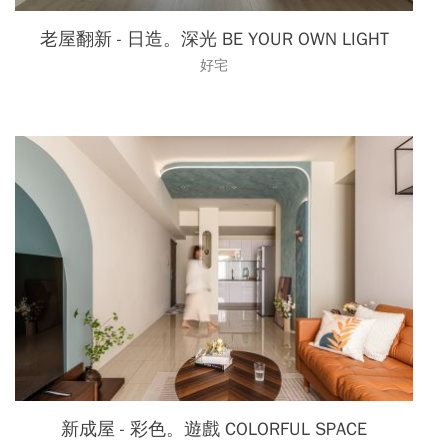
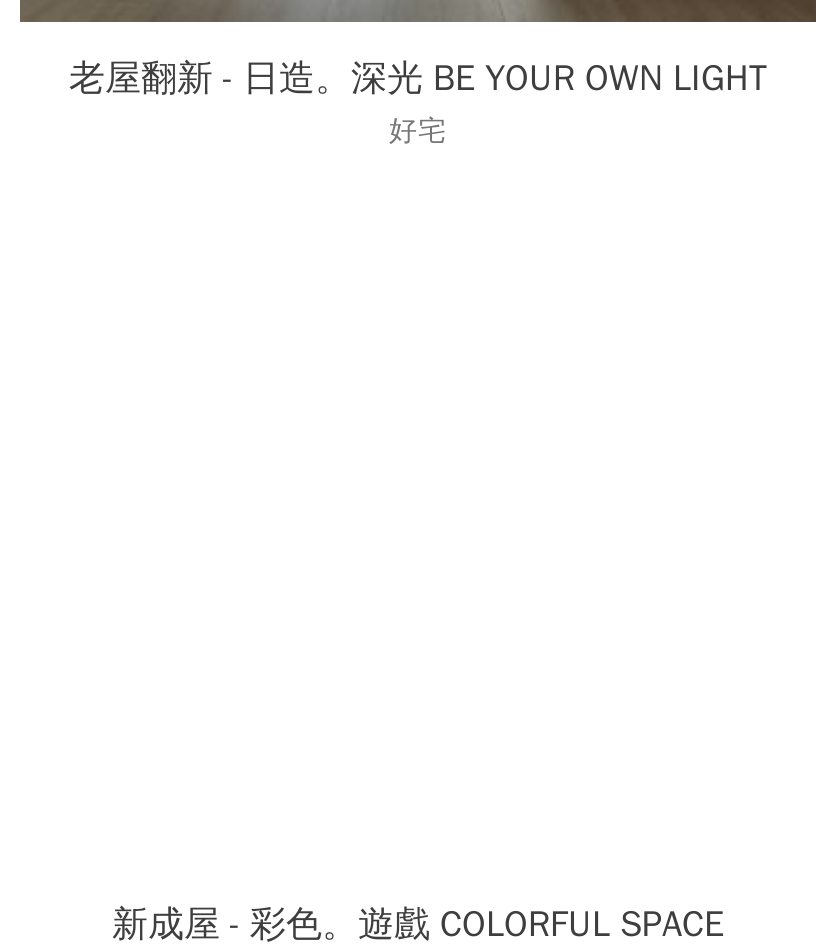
- [image]
